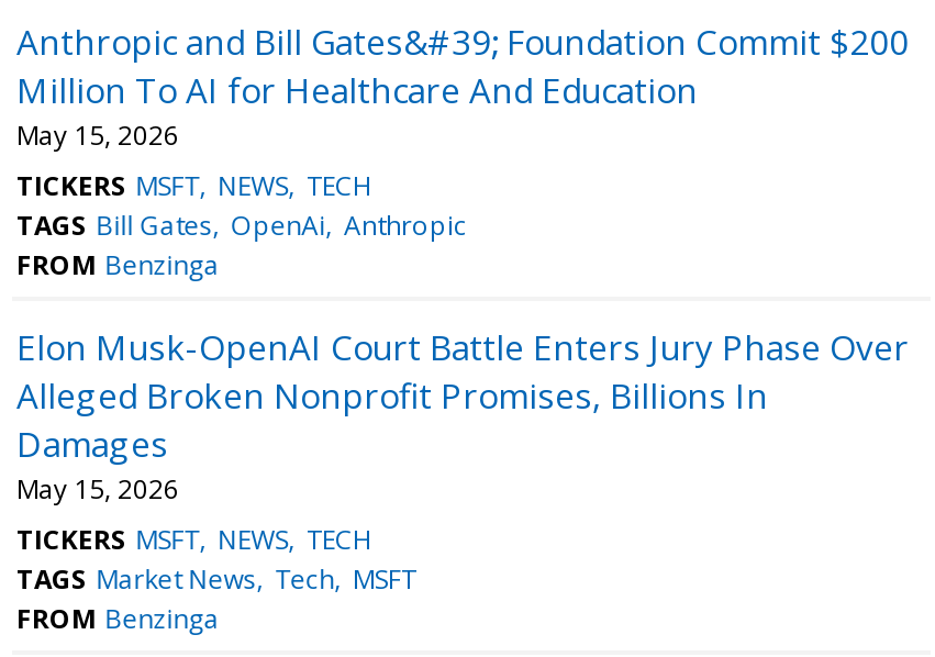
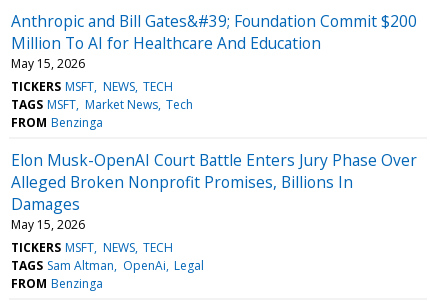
- TAGS Bill Gates OpenAi Anthropic
+ TAGS MSFT Market News Tech

- TAGS Market News Tech MSFT
+ TAGS Sam Altman OpenAi Legal
